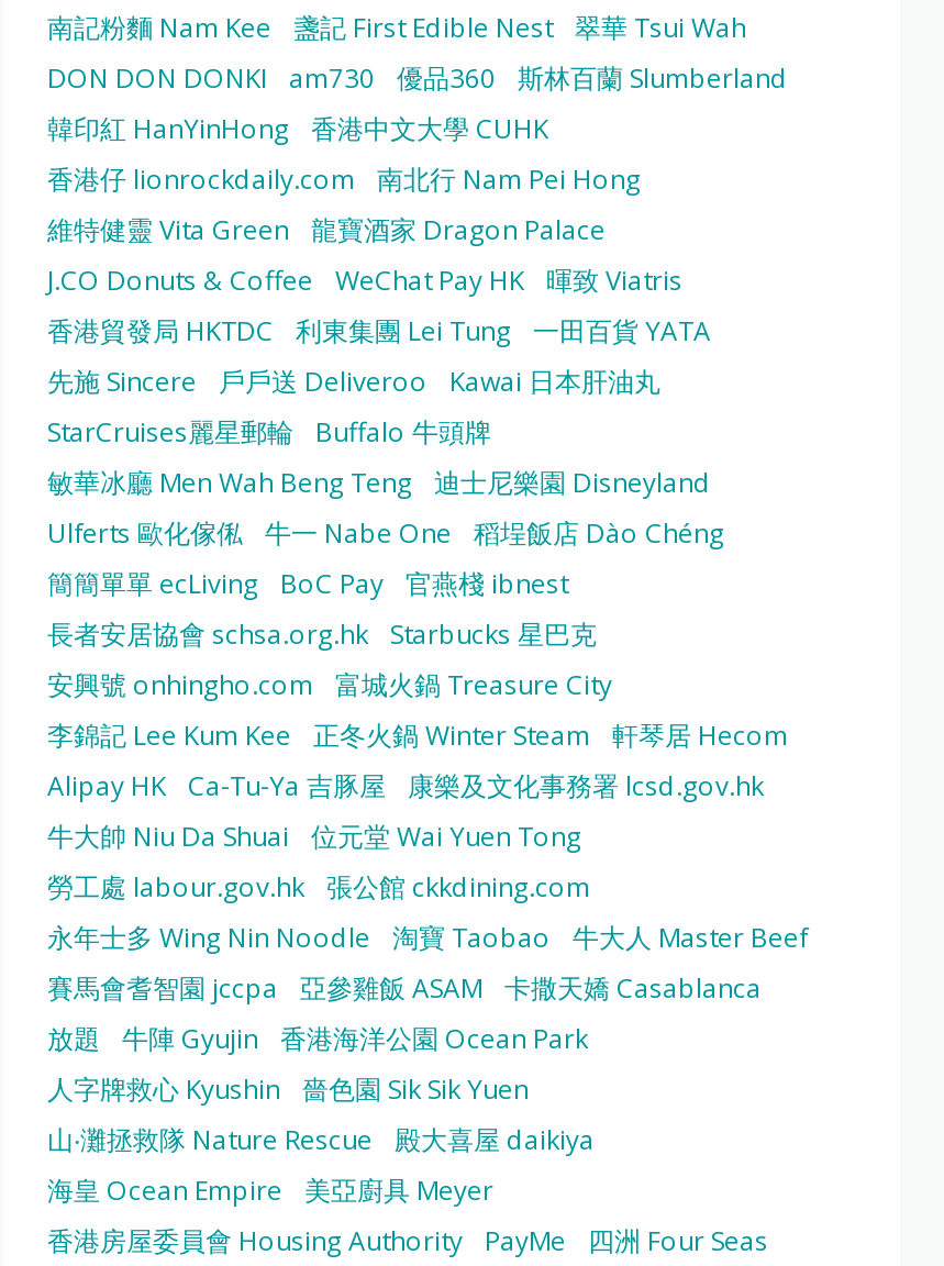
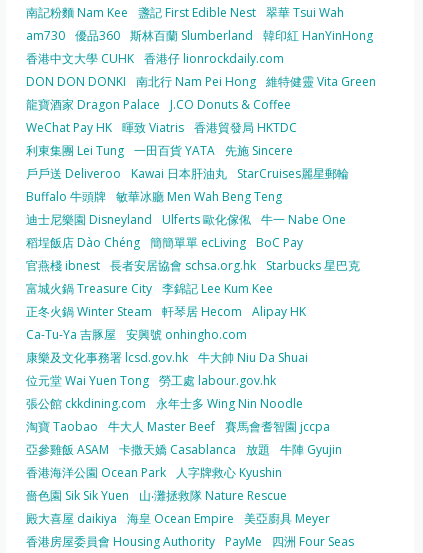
- DON DON DONKI am730 優品360 斯林百蘭 Slumberland
- 韓印紅 HanYinHong 香港中文大學 CUHK
- 香港仔 lionrockdaily.com 南北行 Nam Pei Hong
- 維特健靈 Vita Green 龍寶酒家 Dragon Palace
- J.CO Donuts & Coffee WeChat Pay HK 暉致 Viatris
- 香港貿發局 HKTDC 利東集團 Lei Tung 一田百貨 YATA
- 先施 Sincere 戶戶送 Deliveroo Kawai 日本肝油丸
- StarCruises麗星郵輪 Buffalo 牛頭牌
- 敏華冰廳 Men Wah Beng Teng 迪士尼樂園 Disneyland
- Ulferts 歐化傢俬 牛一 Nabe One 稻埕飯店 Dào Chéng
- 簡簡單單 ecLiving BoC Pay 官燕棧 ibnest
- 長者安居協會 schsa.org.hk Starbucks 星巴克
- 安興號 onhingho.com 富城火鍋 Treasure City
- 李錦記 Lee Kum Kee 正冬火鍋 Winter Steam 軒琴居 Hecom
- Alipay HK Ca-Tu-Ya 吉豚屋 康樂及文化事務署 lcsd.gov.hk
- 牛大帥 Niu Da Shuai 位元堂 Wai Yuen Tong
- 勞工處 labour.gov.hk 張公館 ckkdining.com
- 永年士多 Wing Nin Noodle 淘寶 Taobao 牛大人 Master Beef
- 賽馬會耆智園 jccpa 亞參雞飯 ASAM 卡撒天嬌 Casablanca
- 放題 牛陣 Gyujin 香港海洋公園 Ocean Park
- 人字牌救心 Kyushin 嗇色園 Sik Sik Yuen
- 山‧灘拯救隊 Nature Rescue 殿大喜屋 daikiya
- 海皇 Ocean Empire 美亞廚具 Meyer
+ am730 優品360 斯林百蘭 Slumberland 韓印紅 HanYinHong
+ 香港中文大學 CUHK 香港仔 lionrockdaily.com
+ DON DON DONKI 南北行 Nam Pei Hong 維特健靈 Vita Green
+ 龍寶酒家 Dragon Palace J.CO Donuts & Coffee
+ WeChat Pay HK 暉致 Viatris 香港貿發局 HKTDC
+ 利東集團 Lei Tung 一田百貨 YATA 先施 Sincere
+ 戶戶送 Deliveroo Kawai 日本肝油丸 StarCruises麗星郵輪
+ Buffalo 牛頭牌 敏華冰廳 Men Wah Beng Teng
+ 迪士尼樂園 Disneyland Ulferts 歐化傢俬 牛一 Nabe One
+ 稻埕飯店 Dào Chéng 簡簡單單 ecLiving BoC Pay
+ 官燕棧 ibnest 長者安居協會 schsa.org.hk Starbucks 星巴克
+ 富城火鍋 Treasure City 李錦記 Lee Kum Kee
+ 正冬火鍋 Winter Steam 軒琴居 Hecom Alipay HK
+ Ca-Tu-Ya 吉豚屋 安興號 onhingho.com
+ 康樂及文化事務署 lcsd.gov.hk 牛大帥 Niu Da Shuai
+ 位元堂 Wai Yuen Tong 勞工處 labour.gov.hk
+ 張公館 ckkdining.com 永年士多 Wing Nin Noodle
+ 淘寶 Taobao 牛大人 Master Beef 賽馬會耆智園 jccpa
+ 亞參雞飯 ASAM 卡撒天嬌 Casablanca 放題 牛陣 Gyujin
+ 香港海洋公園 Ocean Park 人字牌救心 Kyushin
+ 嗇色園 Sik Sik Yuen 山‧灘拯救隊 Nature Rescue
+ 殿大喜屋 daikiya 海皇 Ocean Empire 美亞廚具 Meyer
